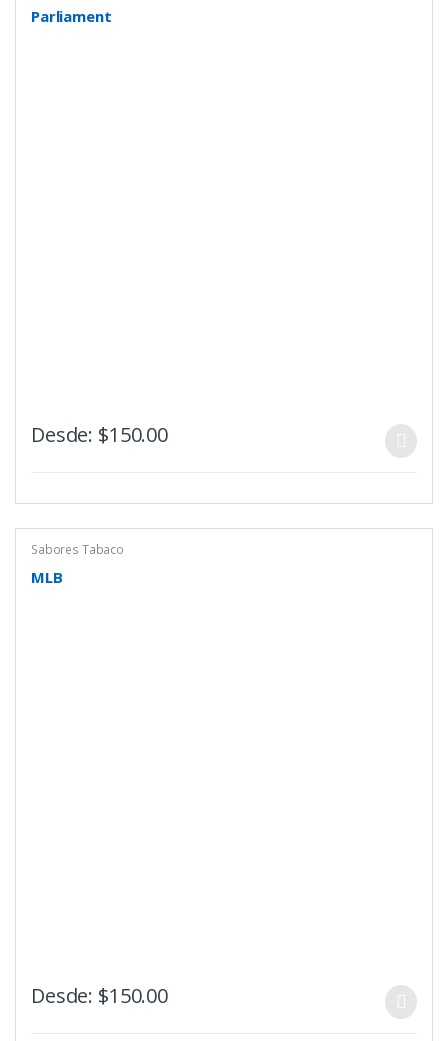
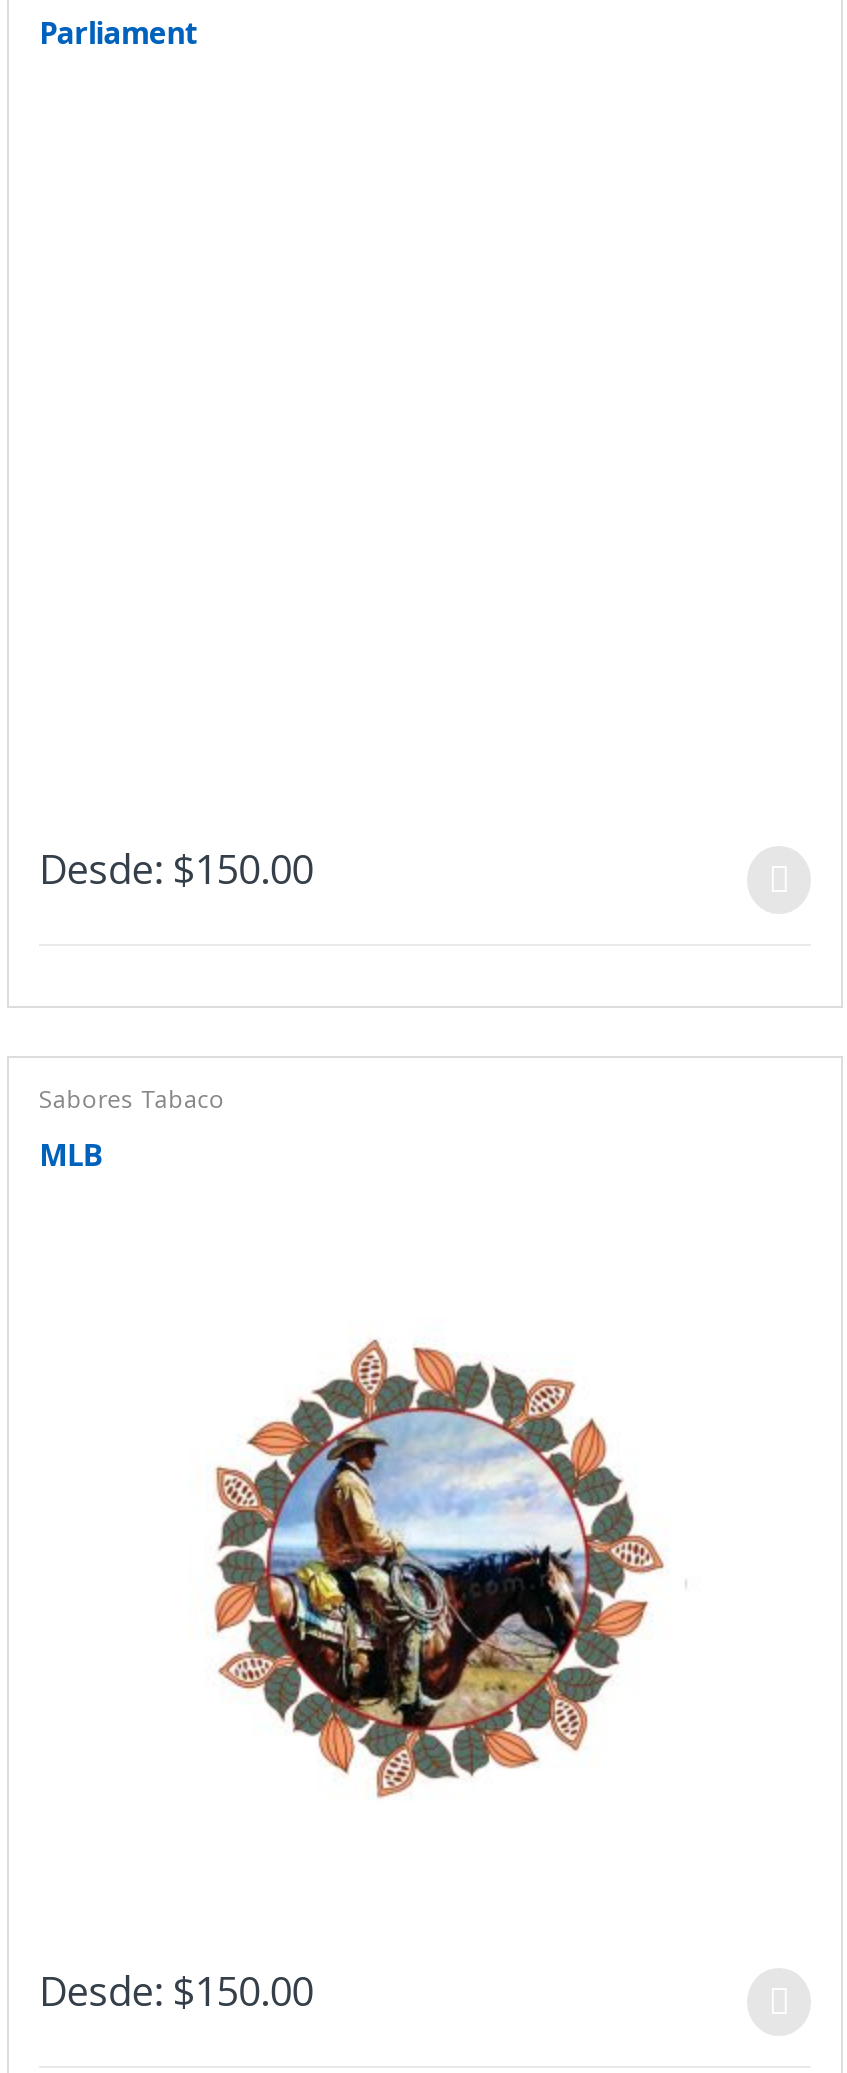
+ [image]
